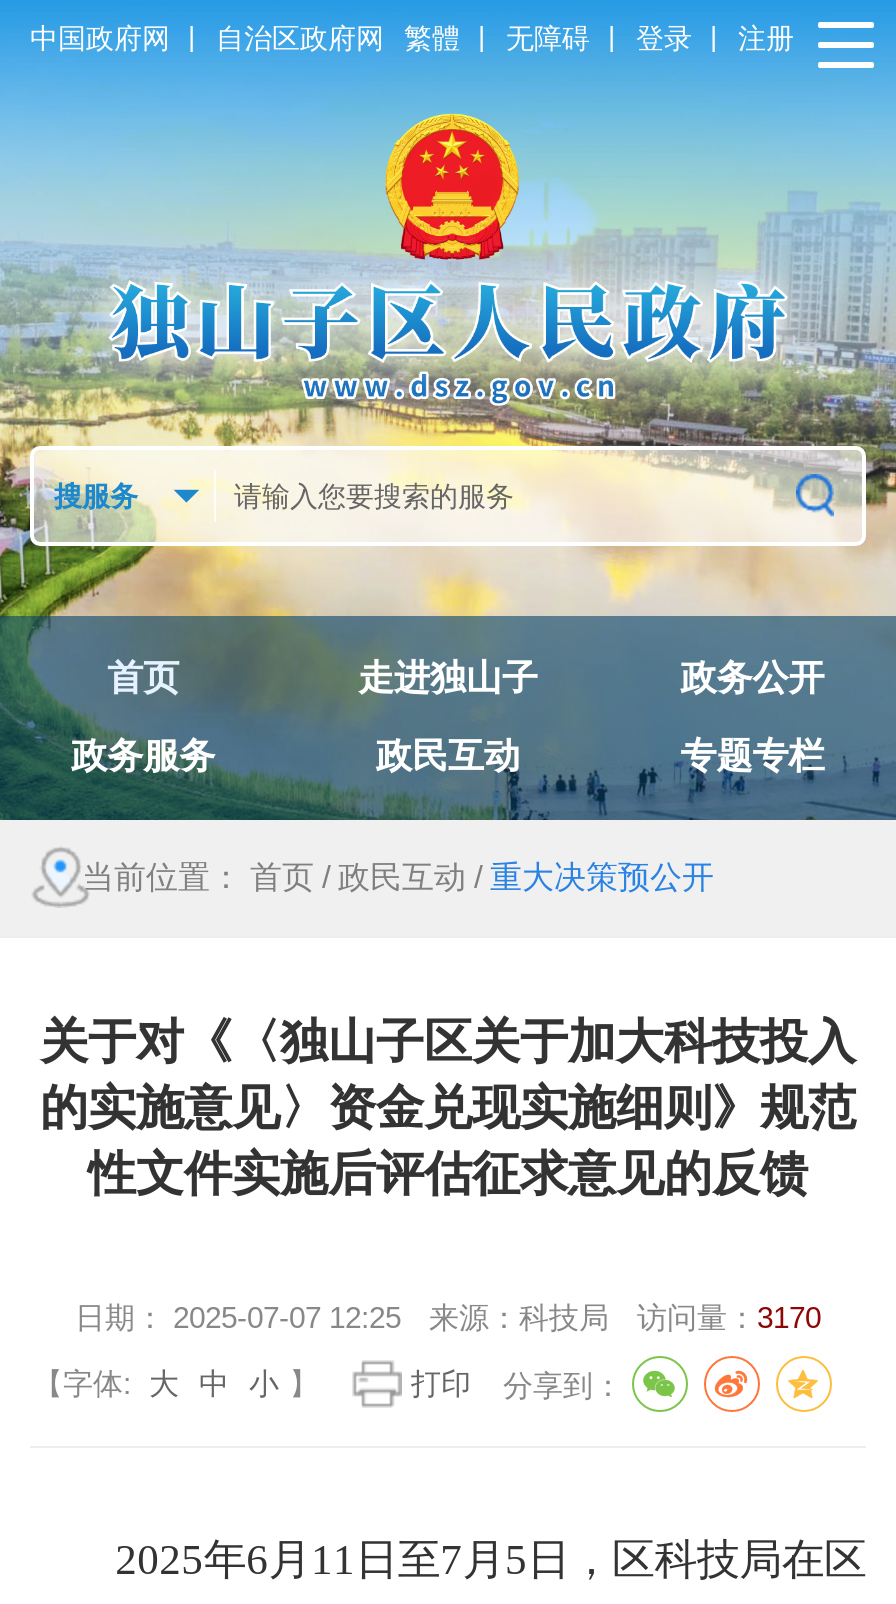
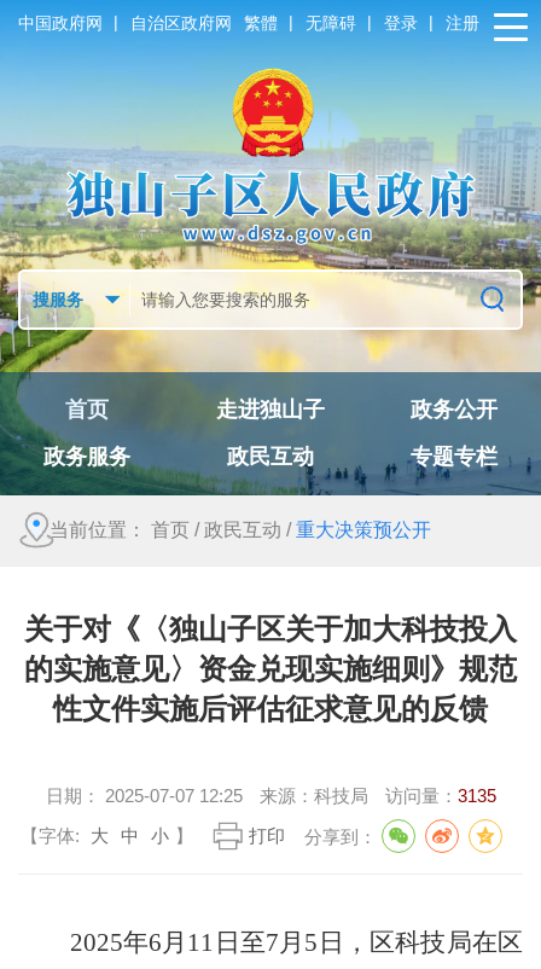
- 日期：2025-07-07 12:25 来源：科技局 访问量：3170
+ 日期：2025-07-07 12:25 来源：科技局 访问量：3135
